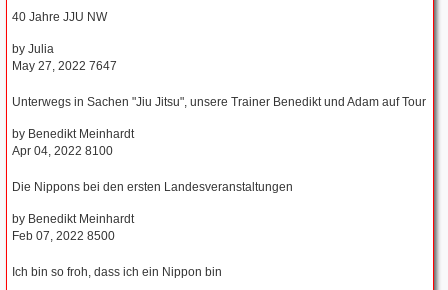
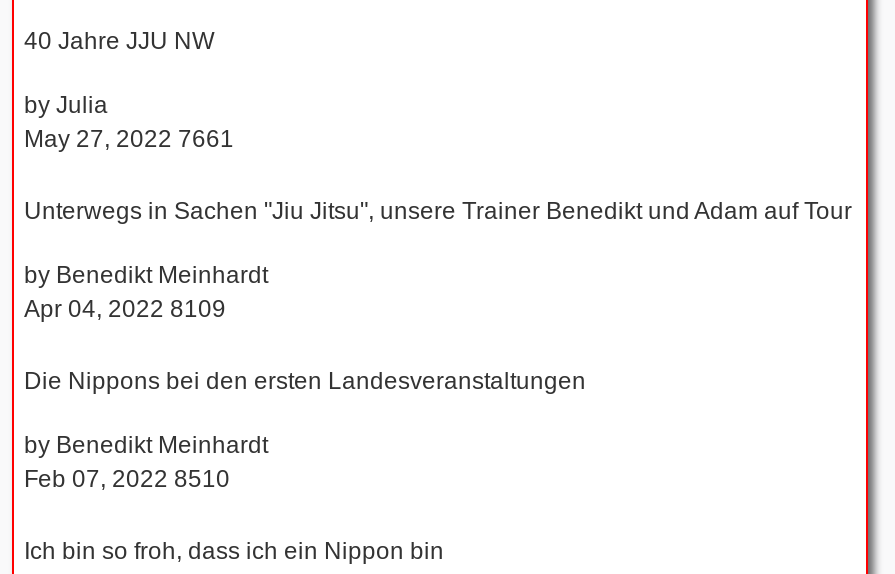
- May 27, 2022 7647
+ May 27, 2022 7661

- Apr 04, 2022 8100
+ Apr 04, 2022 8109

- Feb 07, 2022 8500
+ Feb 07, 2022 8510
